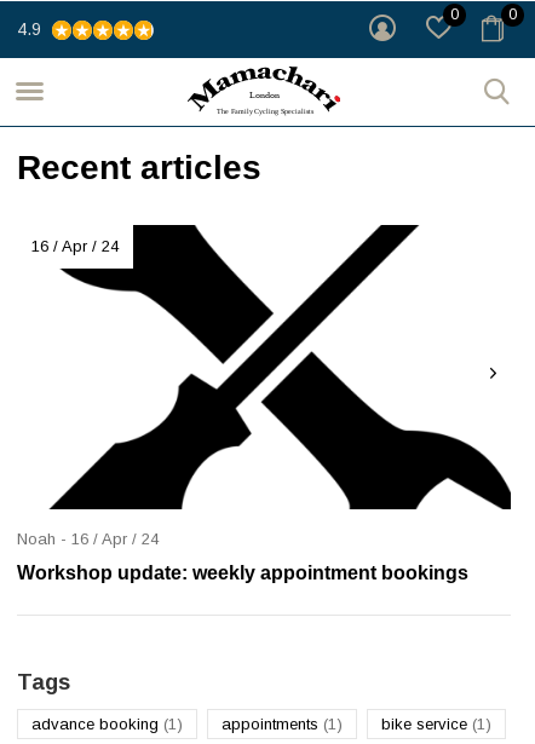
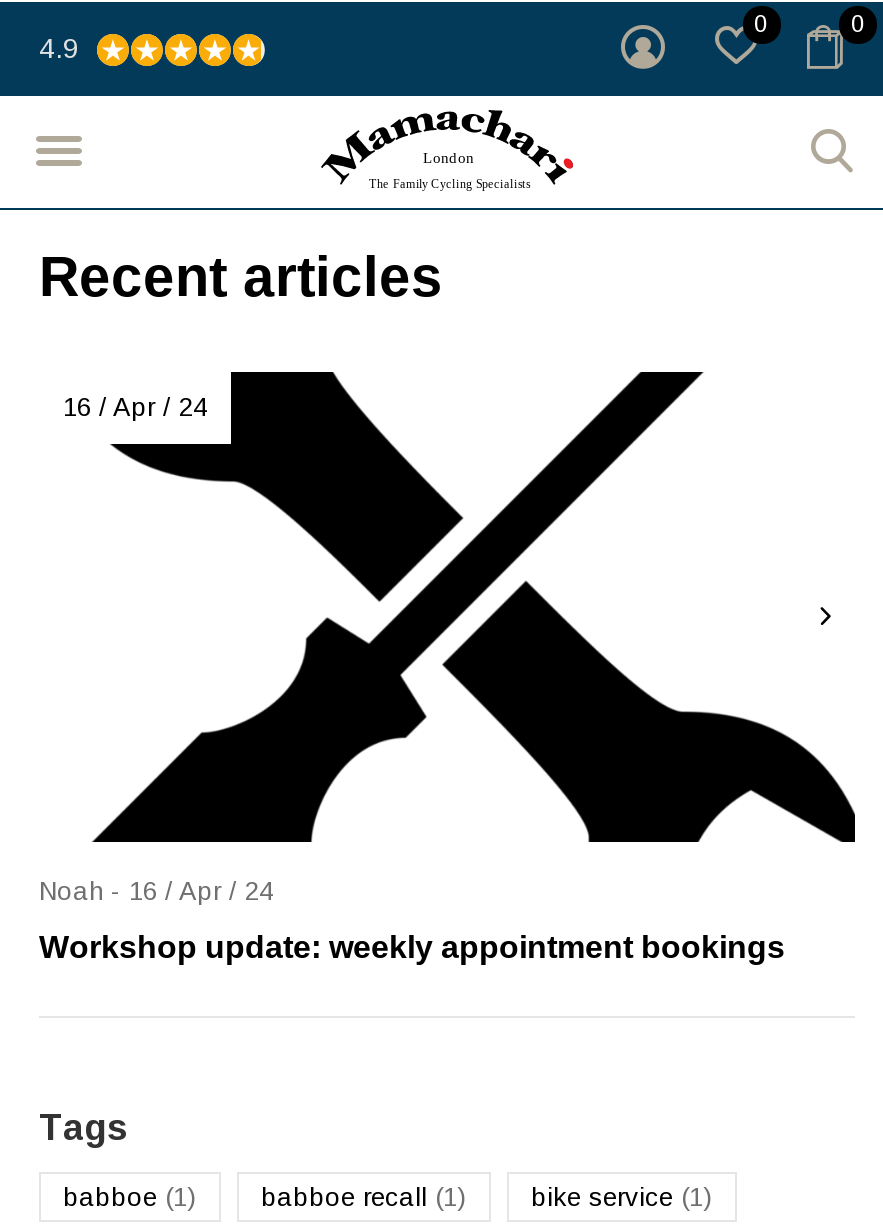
- advance booking (1)
- appointments (1)
+ babboe (1)
+ babboe recall (1)
